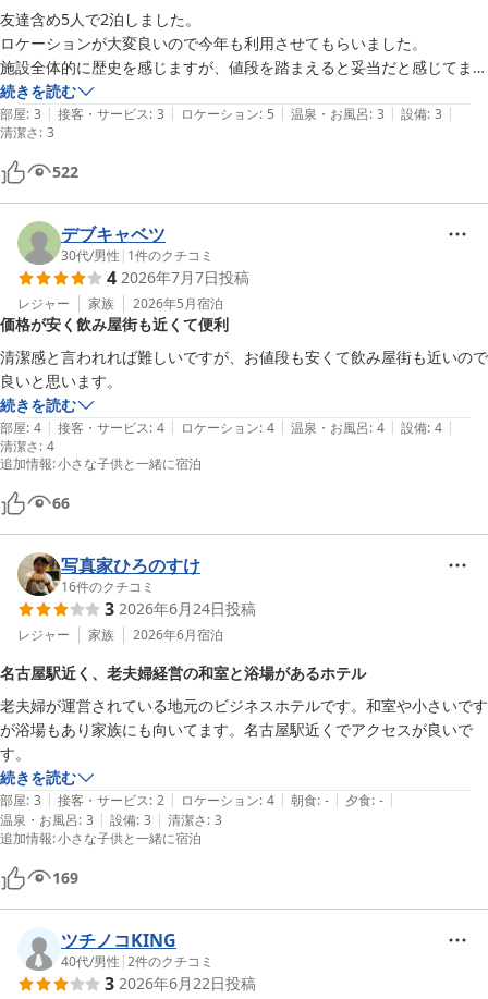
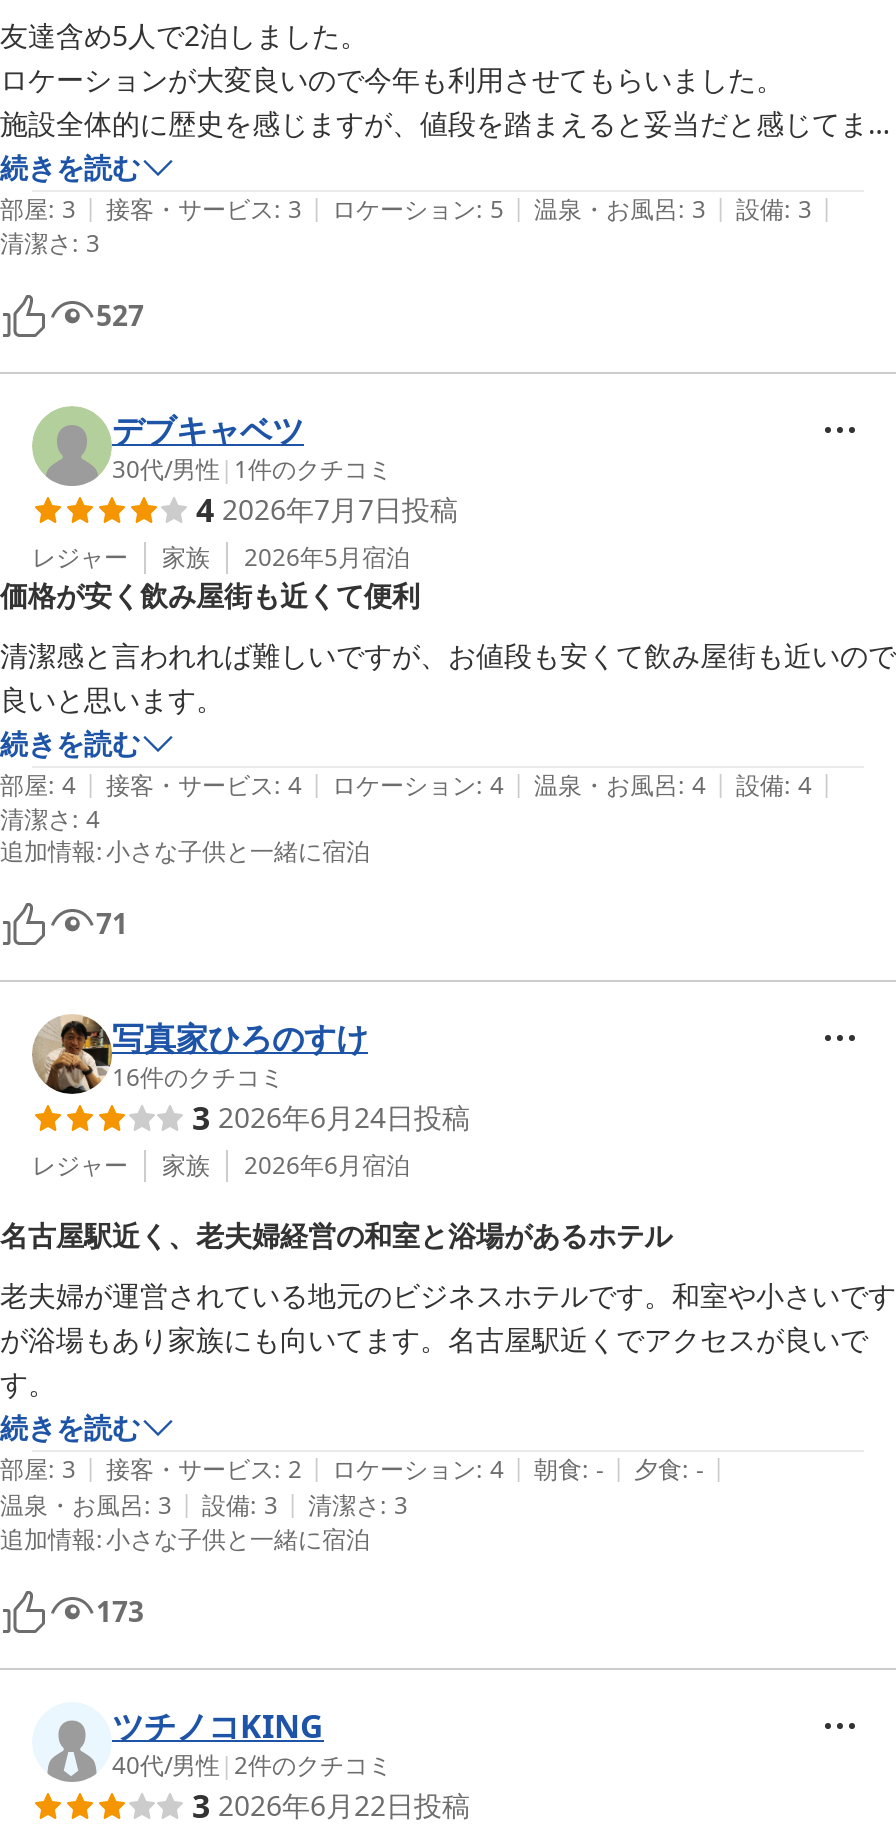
- 522
+ 527

- 66
+ 71

- 169
+ 173
